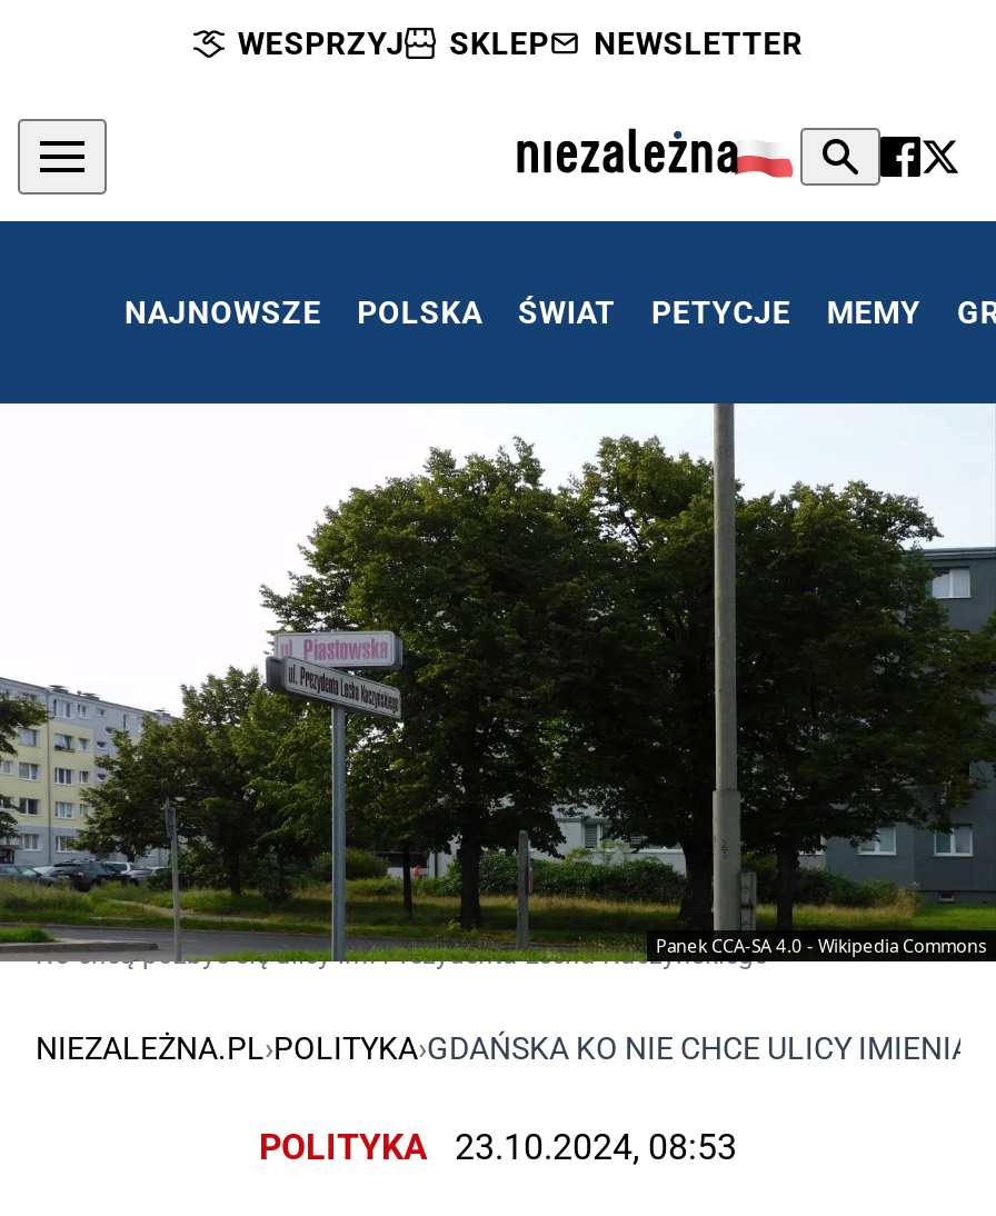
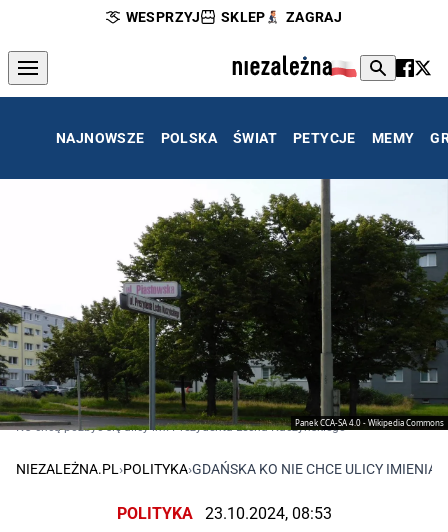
- NEWSLETTER
+ ZAGRAJ
